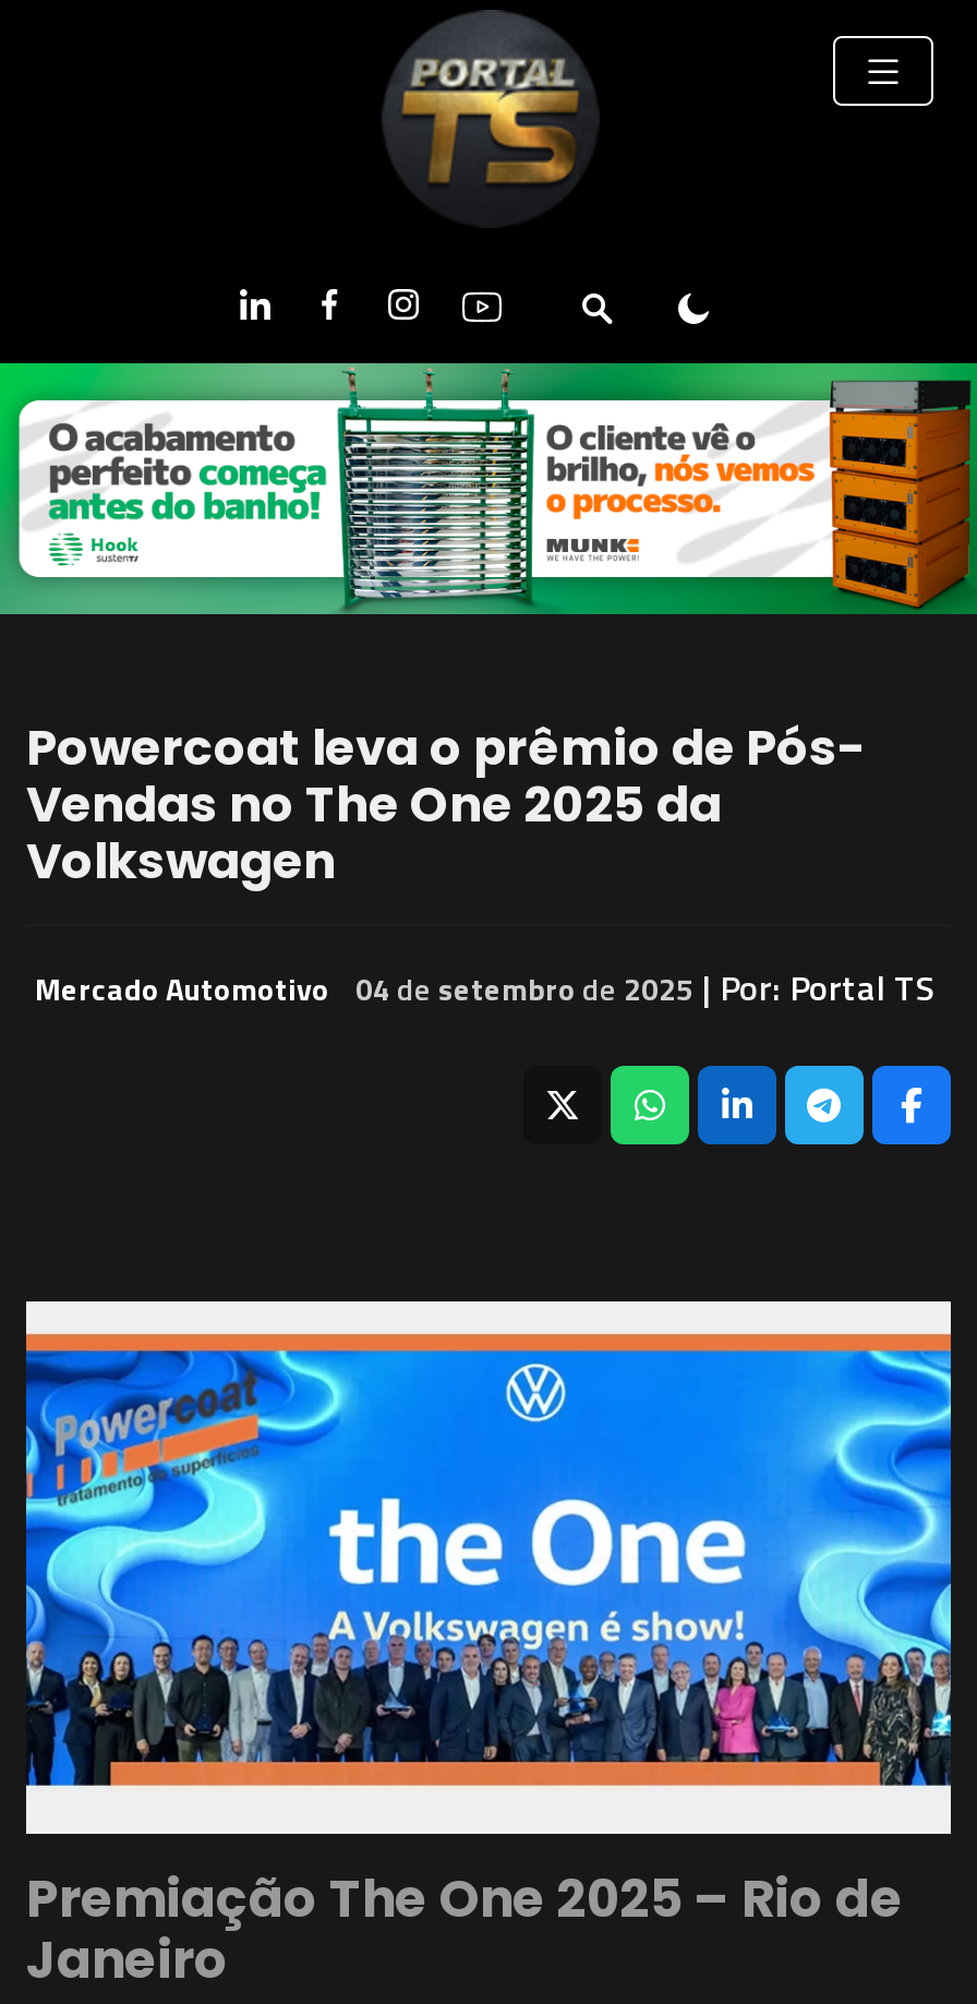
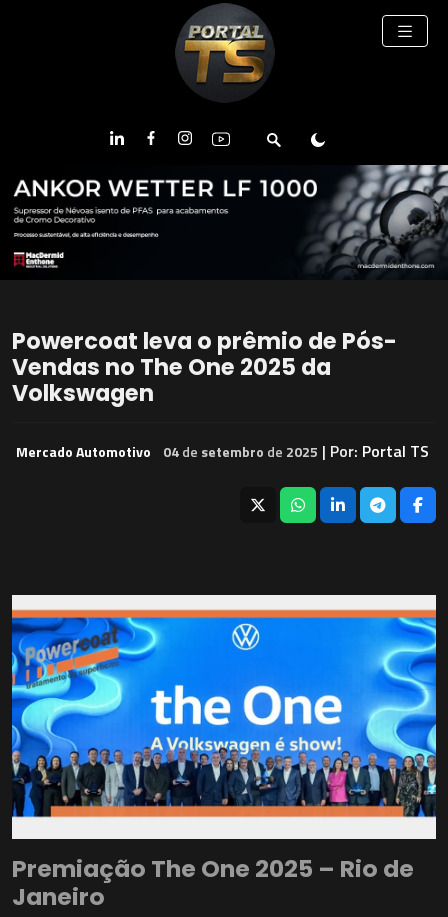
- [image]
+ [image]
